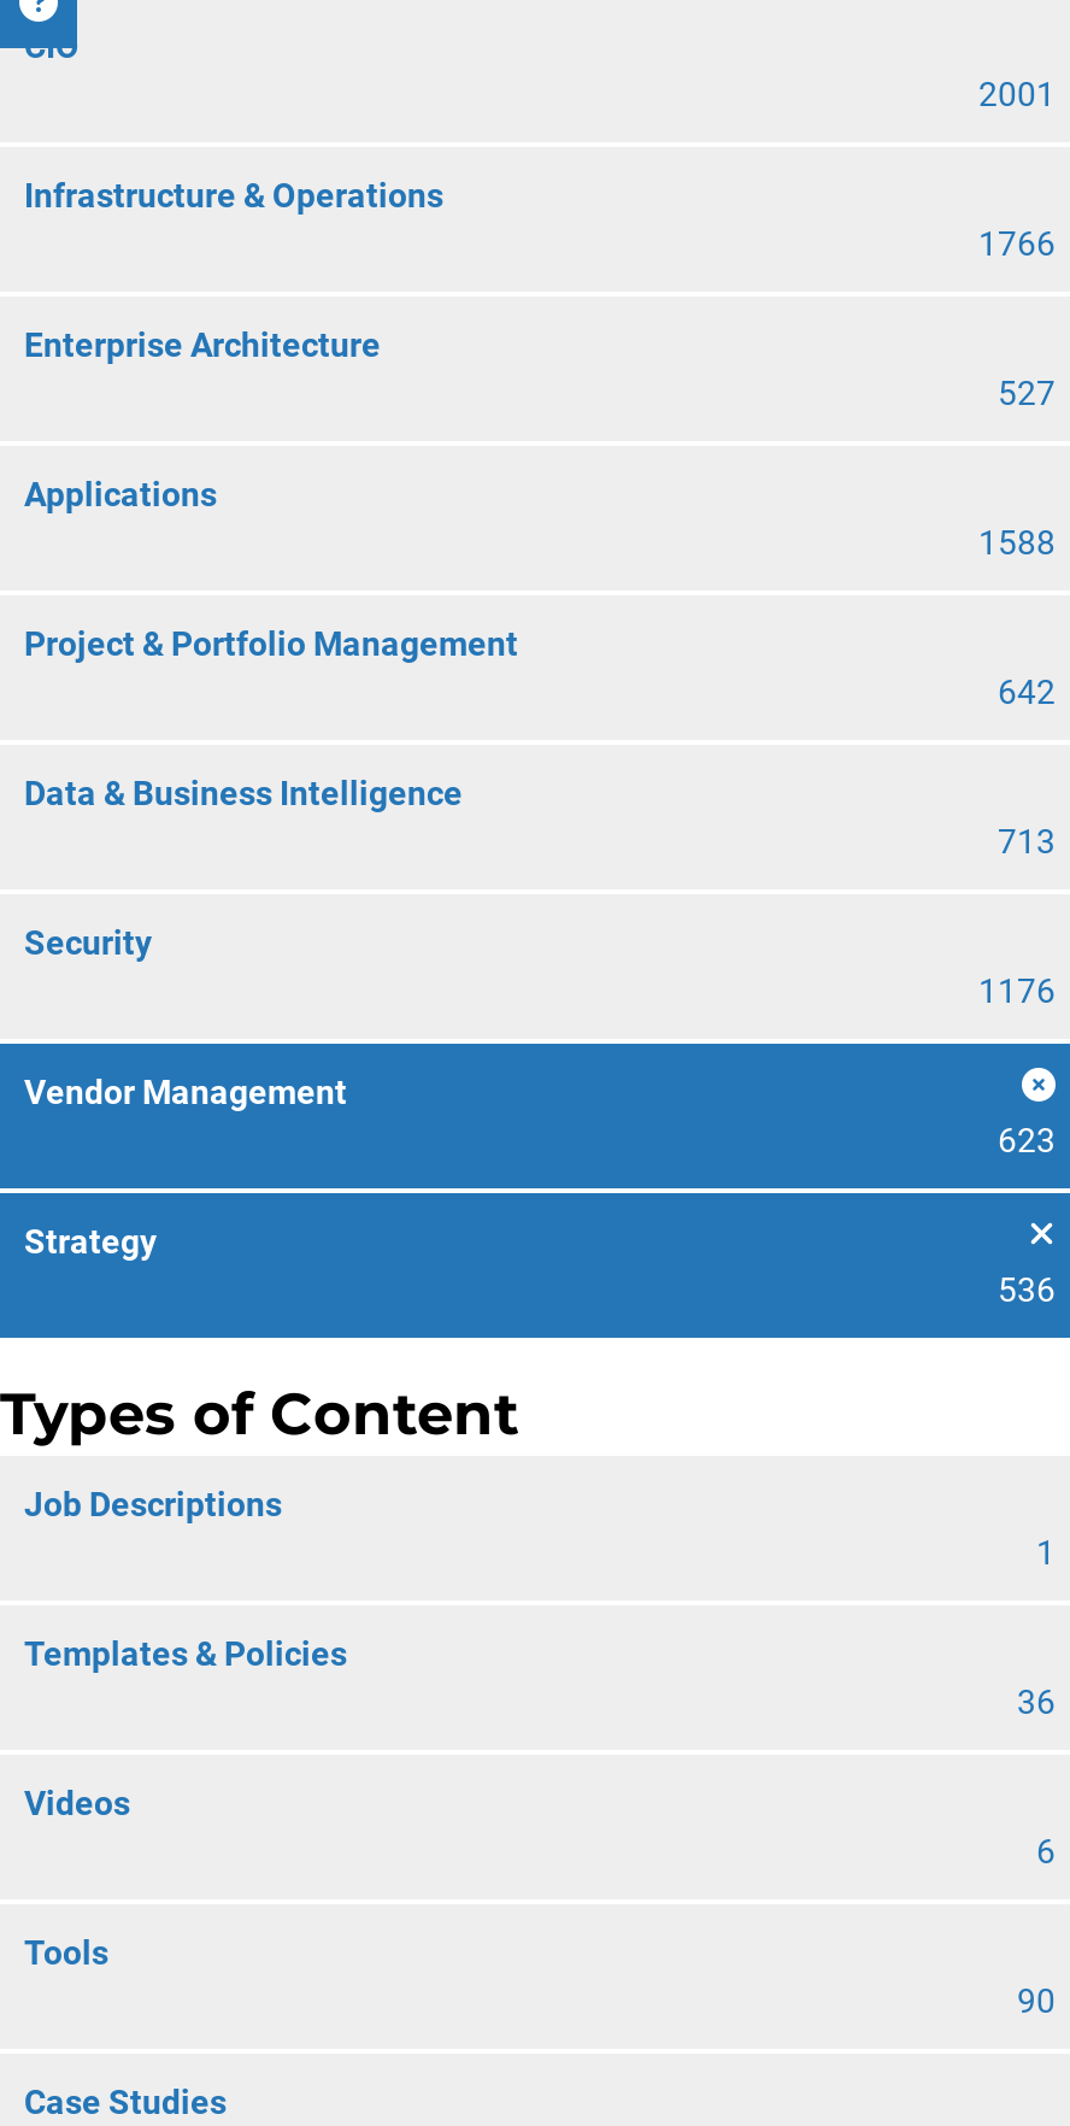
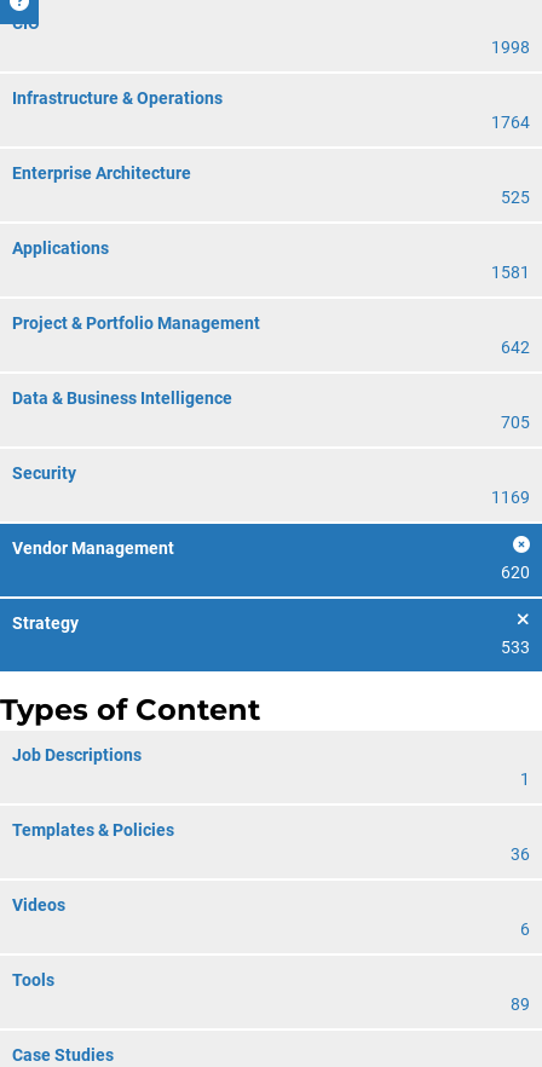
- 2001
+ 1998

- 1766
+ 1764

- 527
+ 525

- 1588
+ 1581

- 713
+ 705

- 1176
+ 1169

- 623
+ 620

- 536
+ 533

- 90
+ 89
